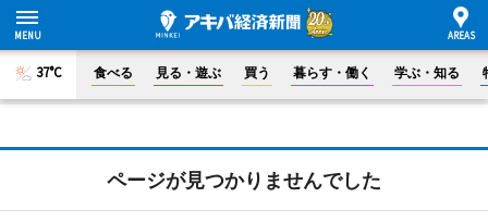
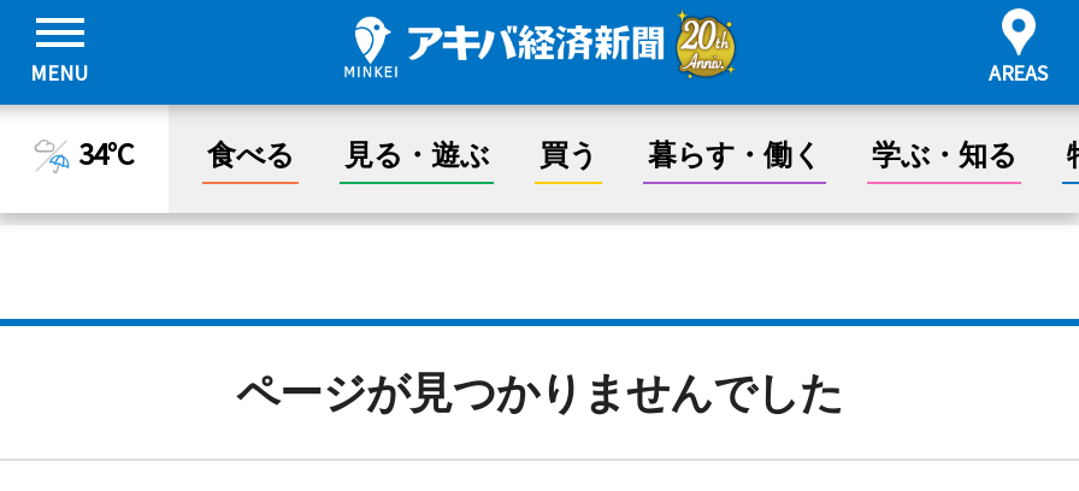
- 37°C
+ 34°C
